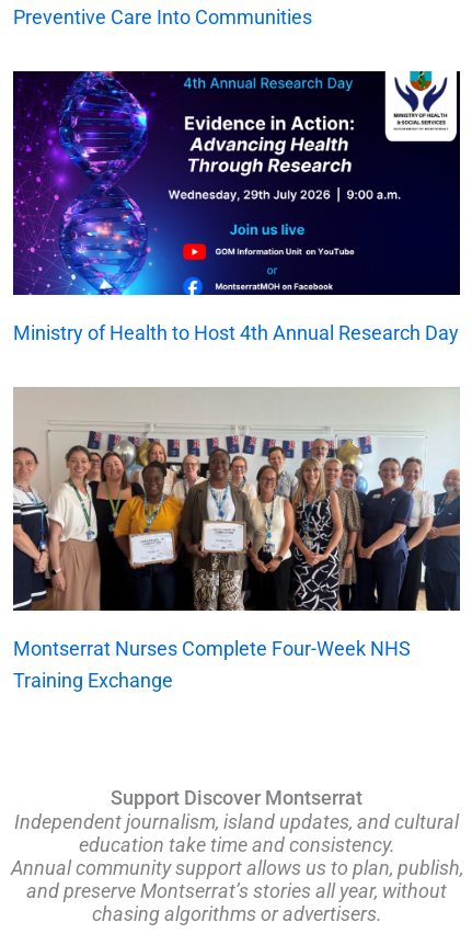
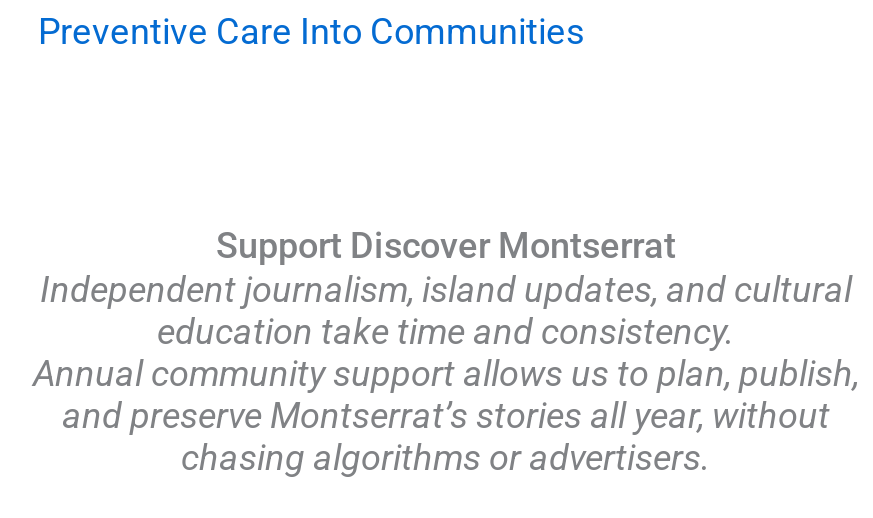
- [image]
- Ministry of Health to Host 4th Annual Research Day

- [image]
- Montserrat Nurses Complete Four-Week NHS
- Training Exchange
